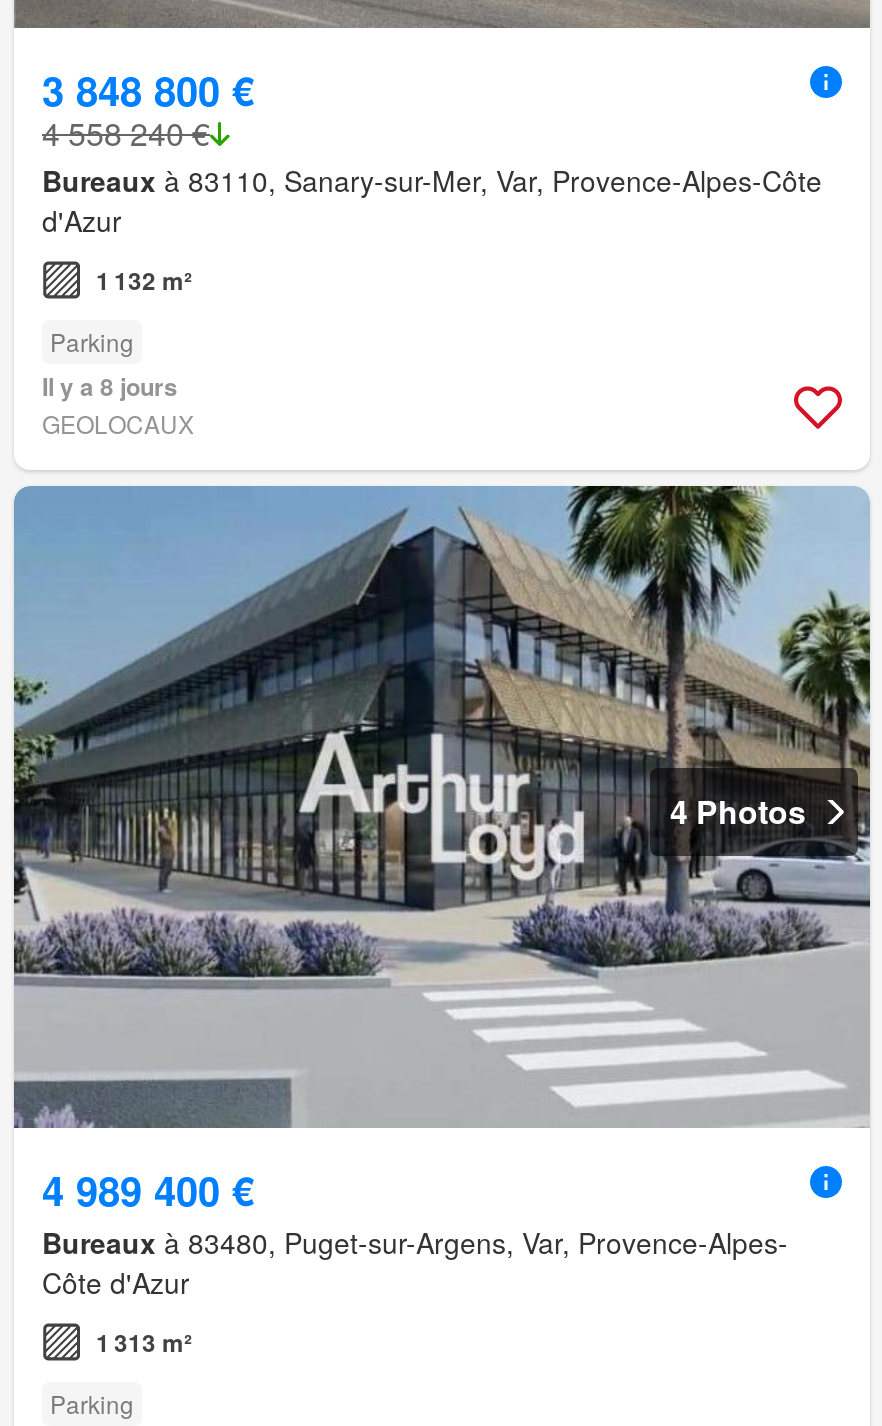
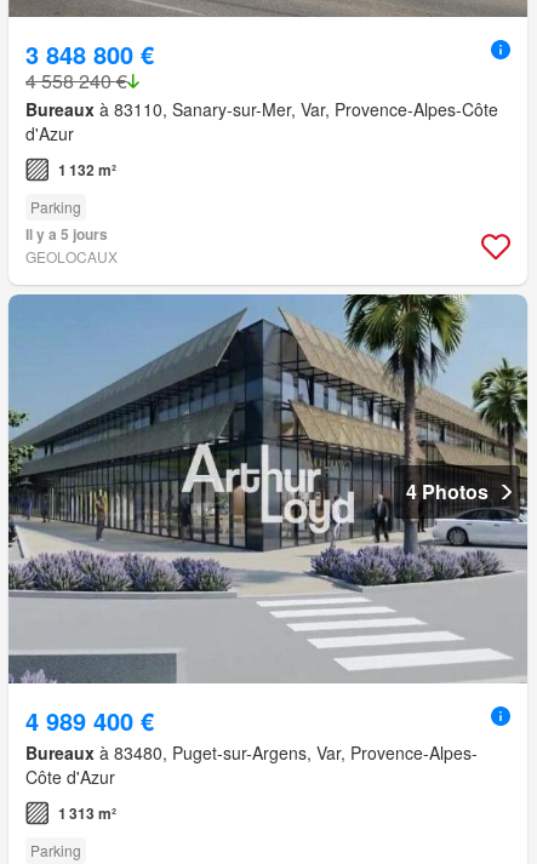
- Il y a 8 jours
+ Il y a 5 jours
